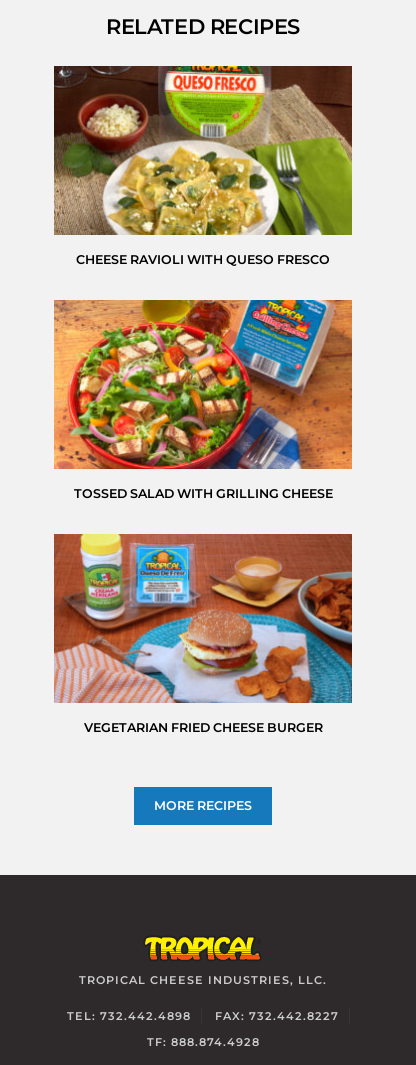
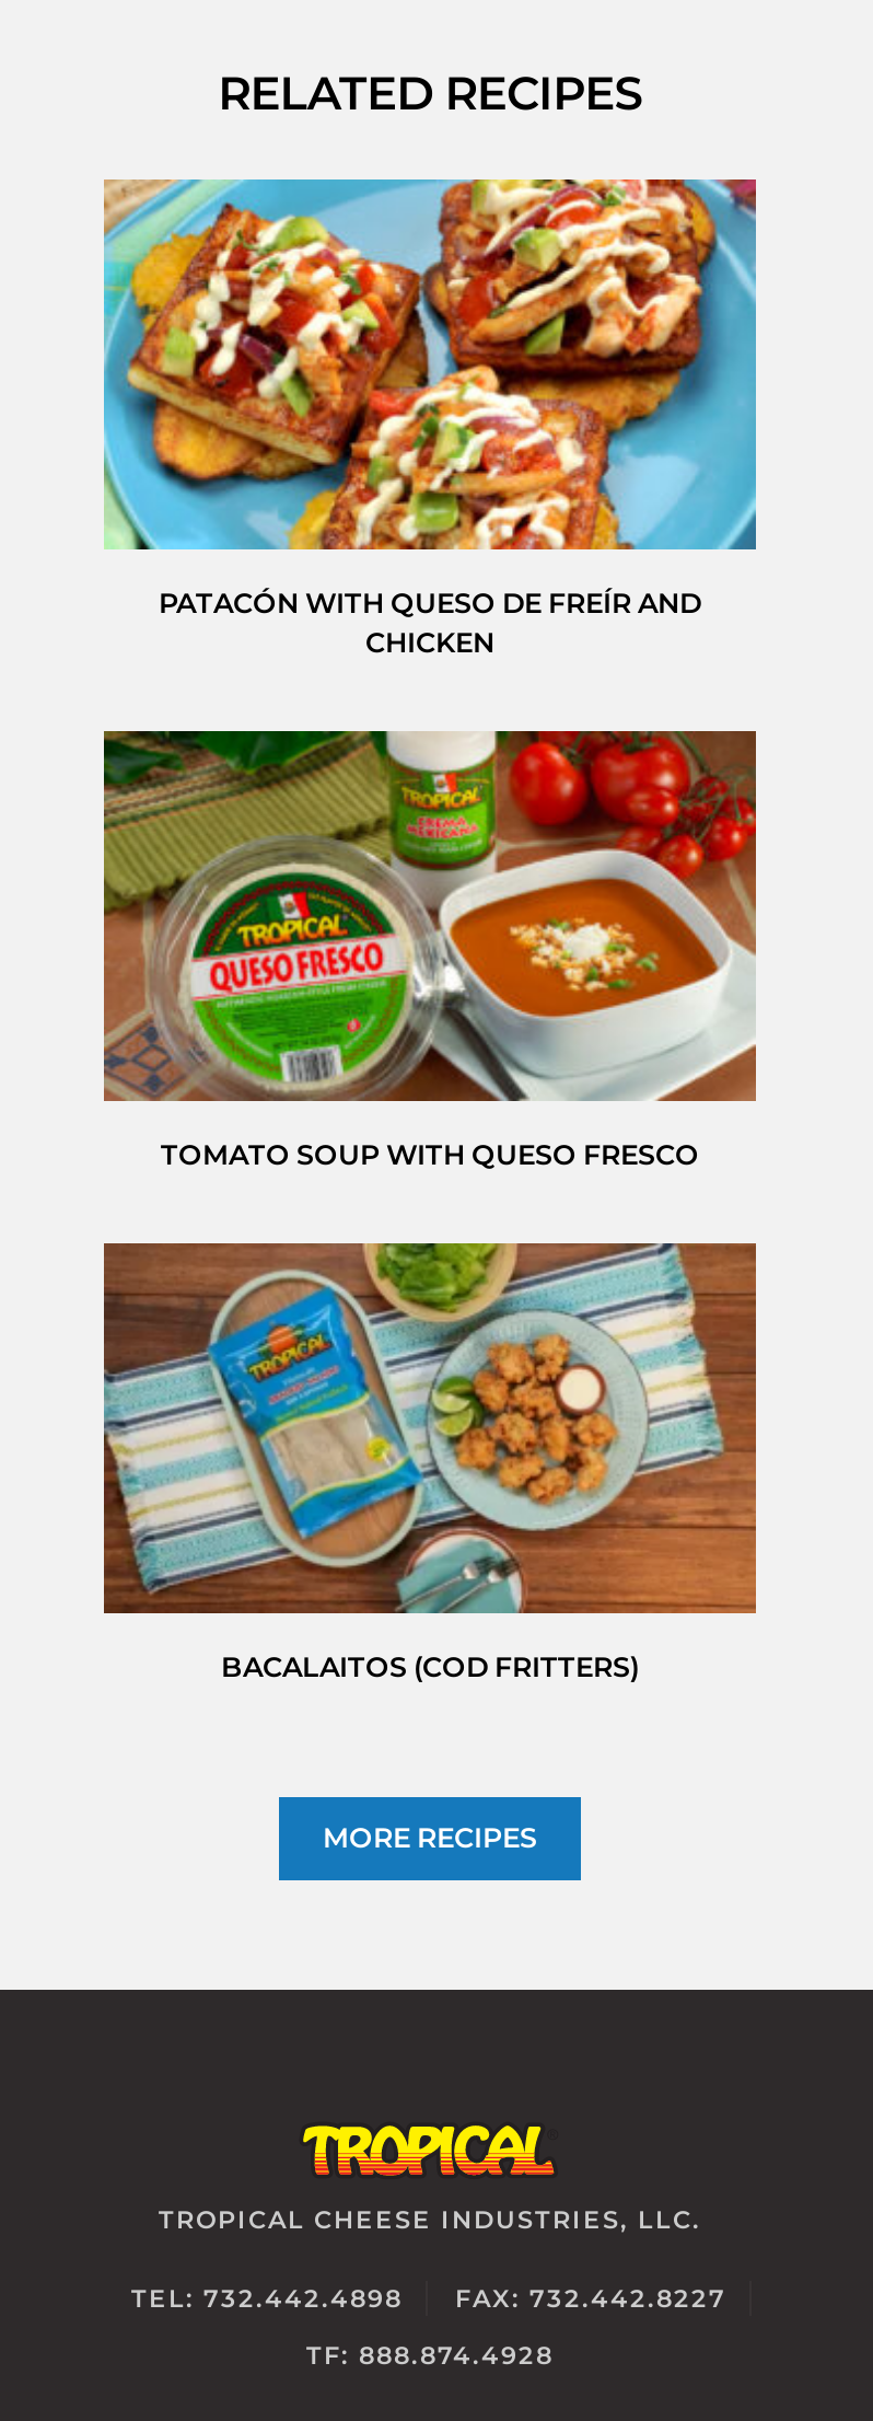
- [image]
- CHEESE RAVIOLI WITH QUESO FRESCO
+ [image]
+ PATACÓN WITH QUESO DE FREÍR AND
+ CHICKEN

- [image]
- TOSSED SALAD WITH GRILLING CHEESE
+ [image]
+ TOMATO SOUP WITH QUESO FRESCO

- [image]
- VEGETARIAN FRIED CHEESE BURGER
+ [image]
+ BACALAITOS (COD FRITTERS)
